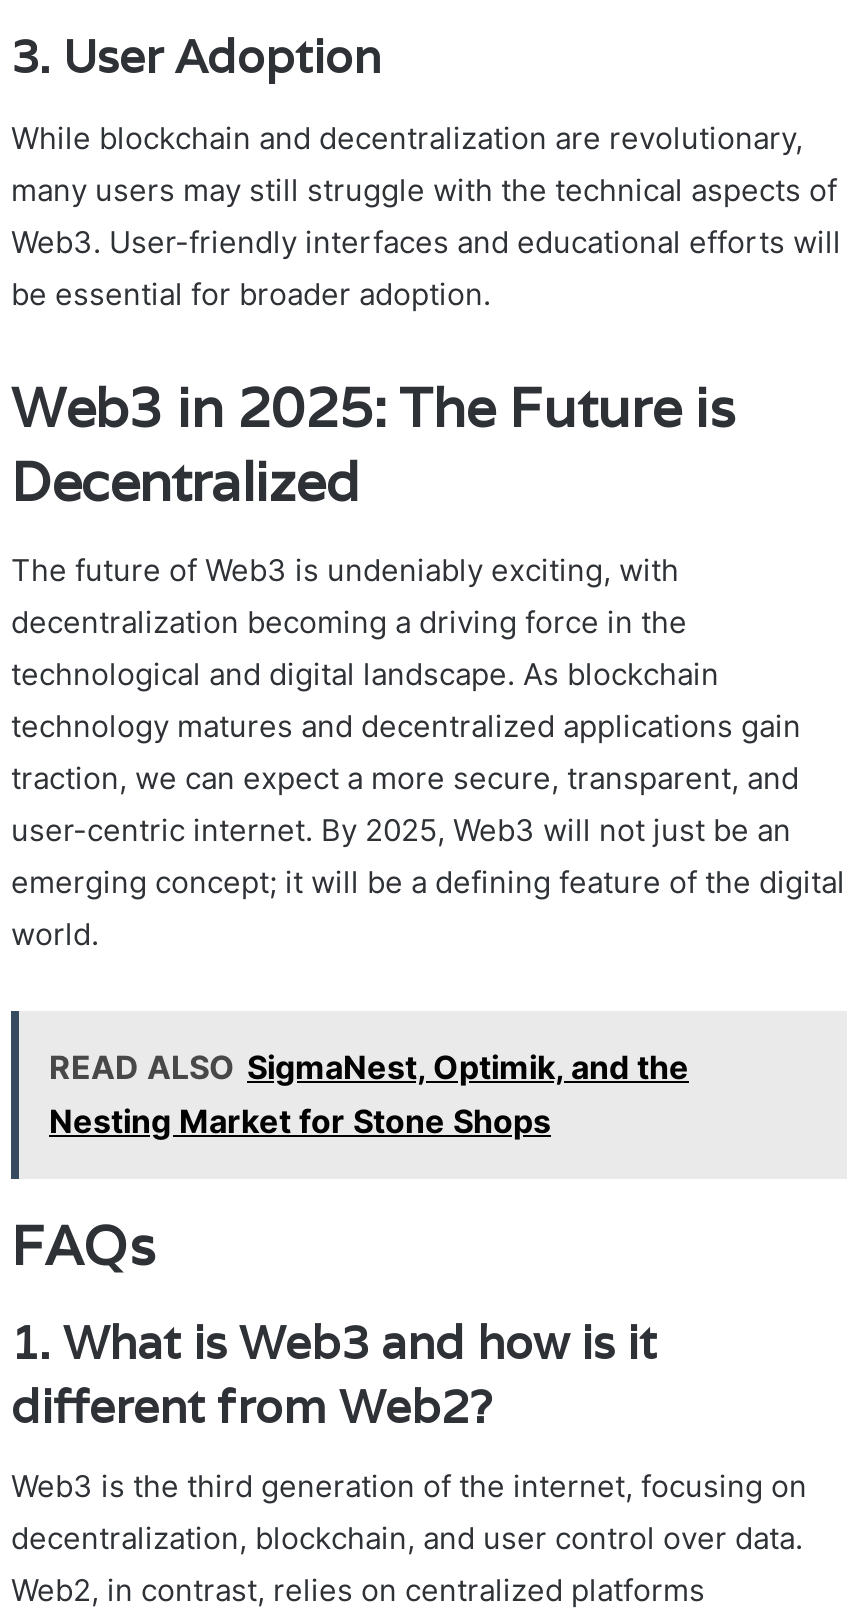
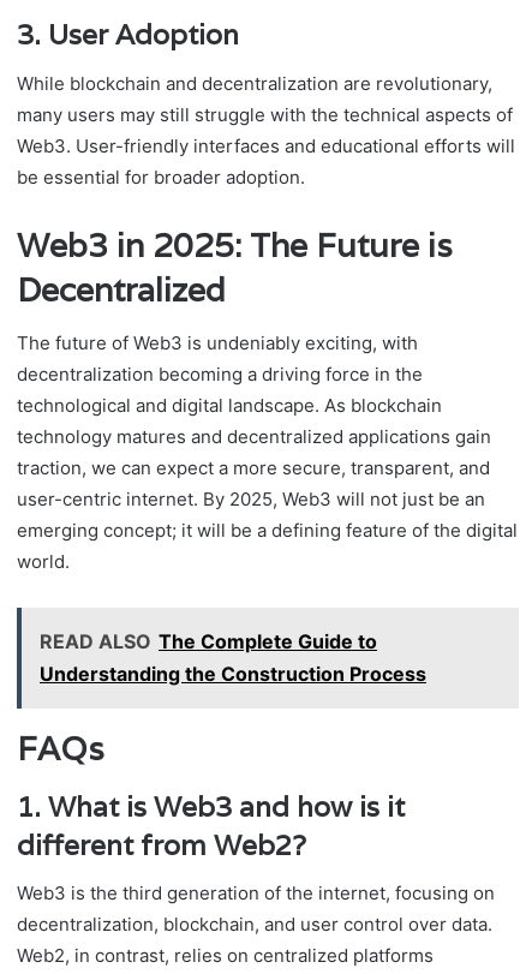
- READ ALSO SigmaNest, Optimik, and the
- Nesting Market for Stone Shops
+ READ ALSO The Complete Guide to
+ Understanding the Construction Process
